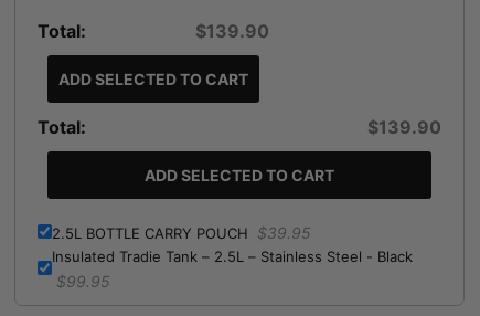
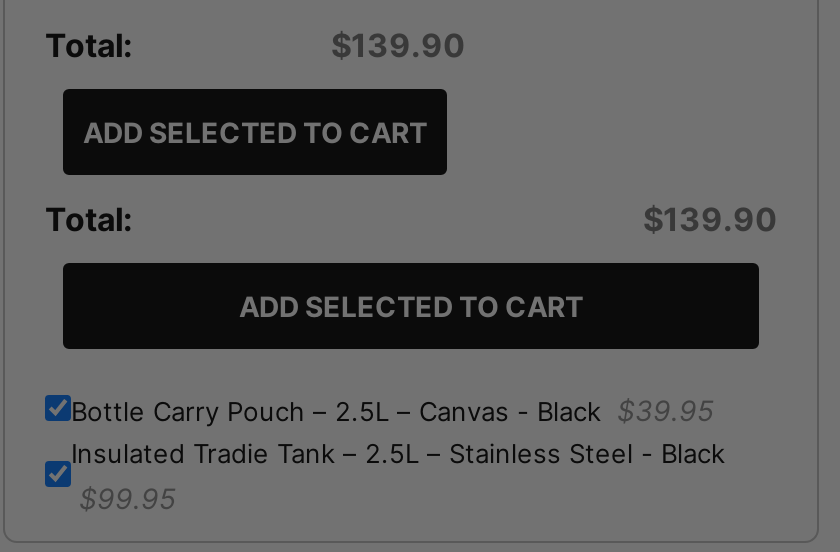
- 2.5L BOTTLE CARRY POUCH $39.95
+ Bottle Carry Pouch – 2.5L – Canvas - Black $39.95
